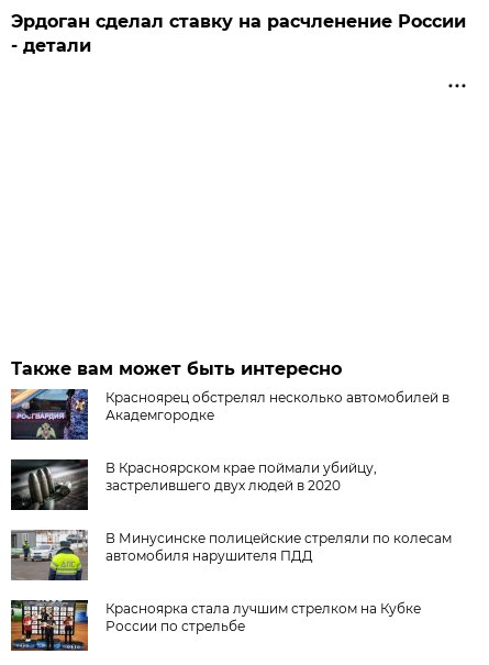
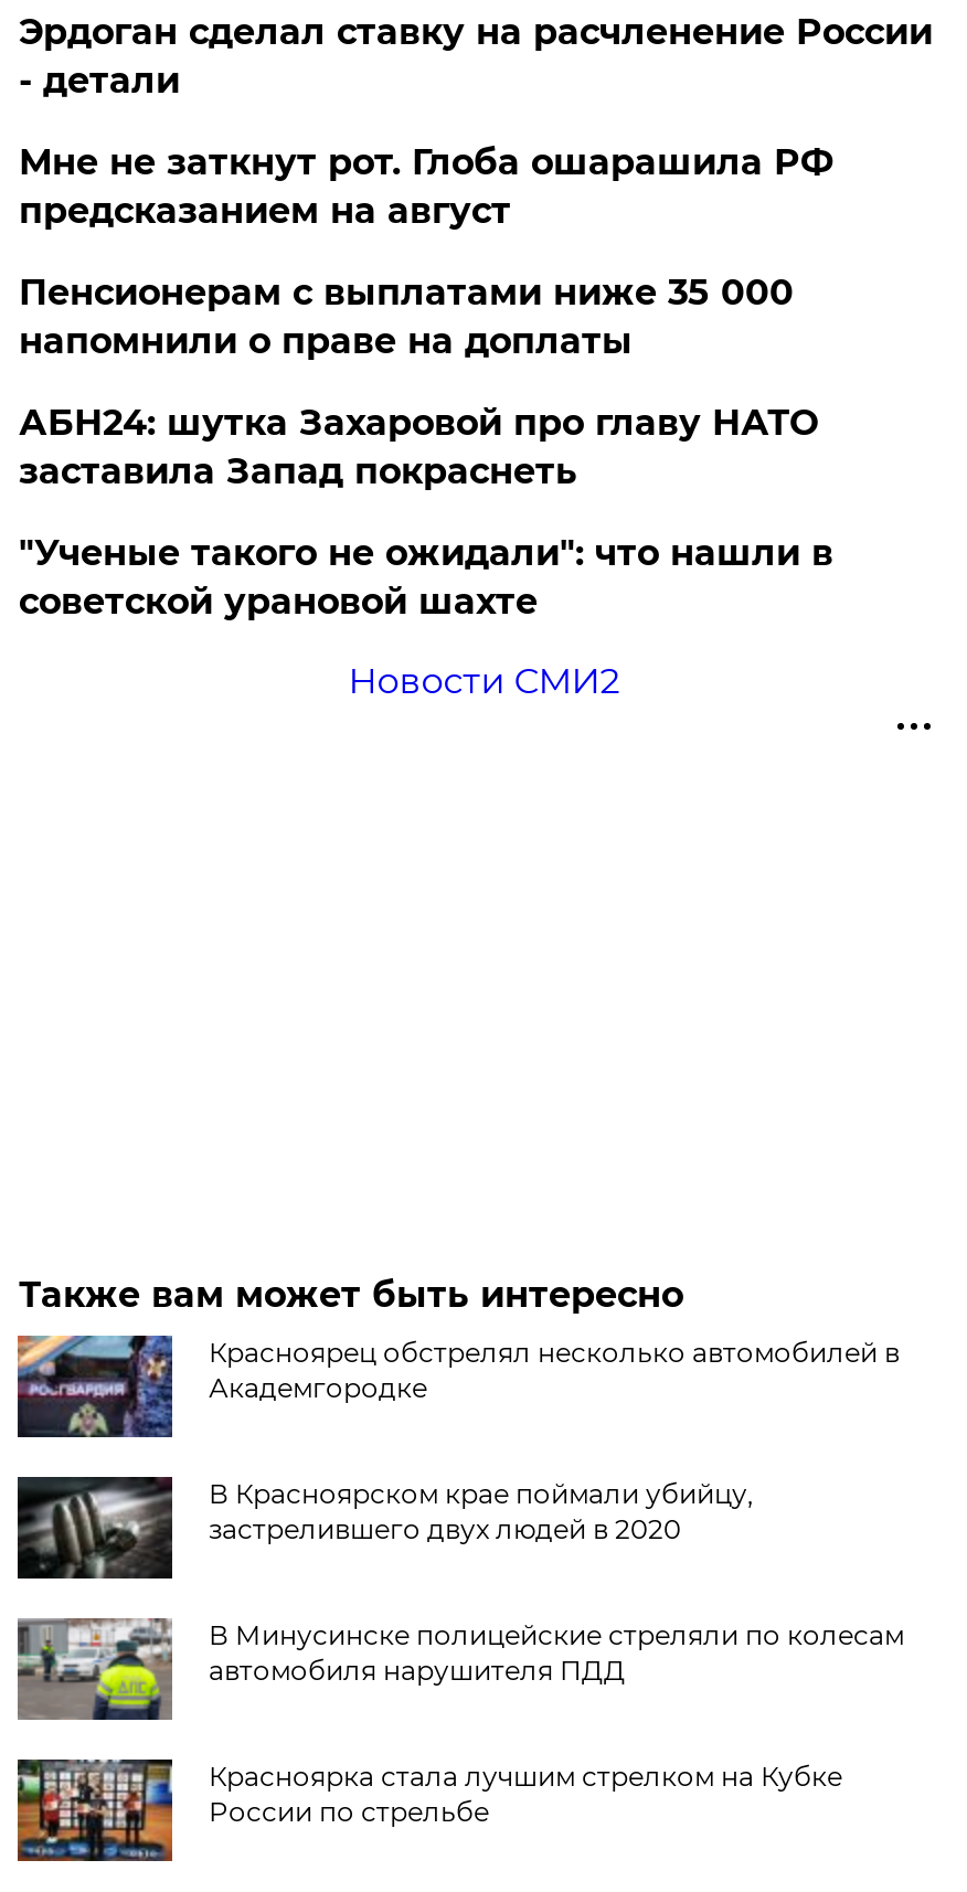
+ Мне не заткнут рот. Глоба ошарашила РФ
+ предсказанием на август
+ Пенсионерам с выплатами ниже 35 000
+ напомнили о праве на доплаты
+ АБН24: шутка Захаровой про главу НАТО
+ заставила Запад покраснеть
+ "Ученые такого не ожидали": что нашли в
+ советской урановой шахте
+ Новости СМИ2
